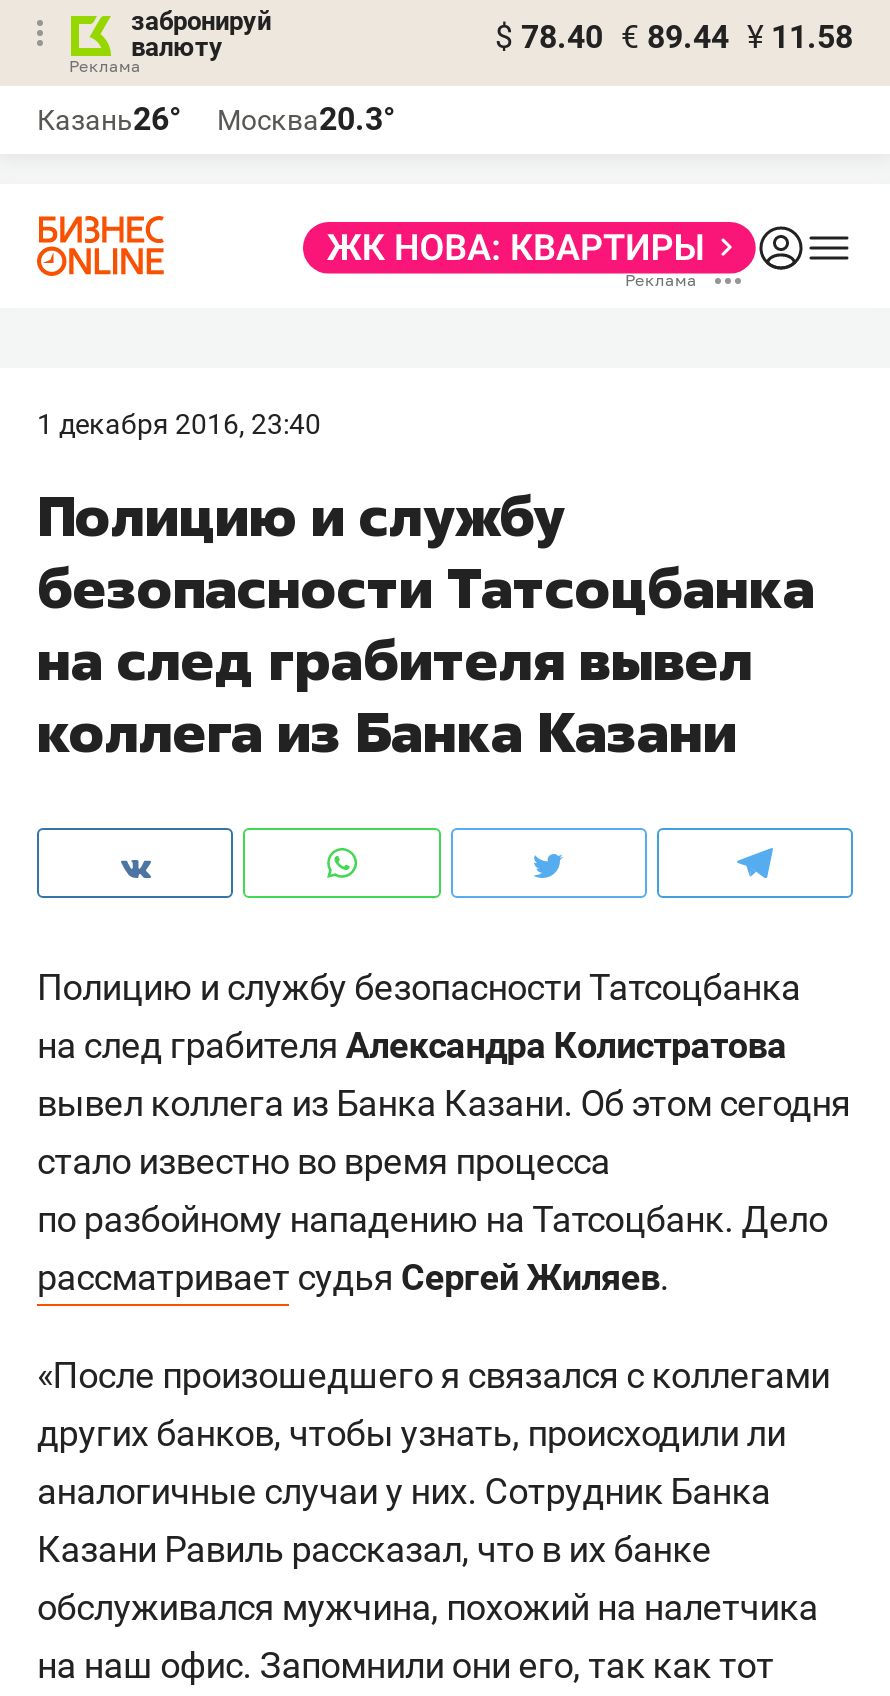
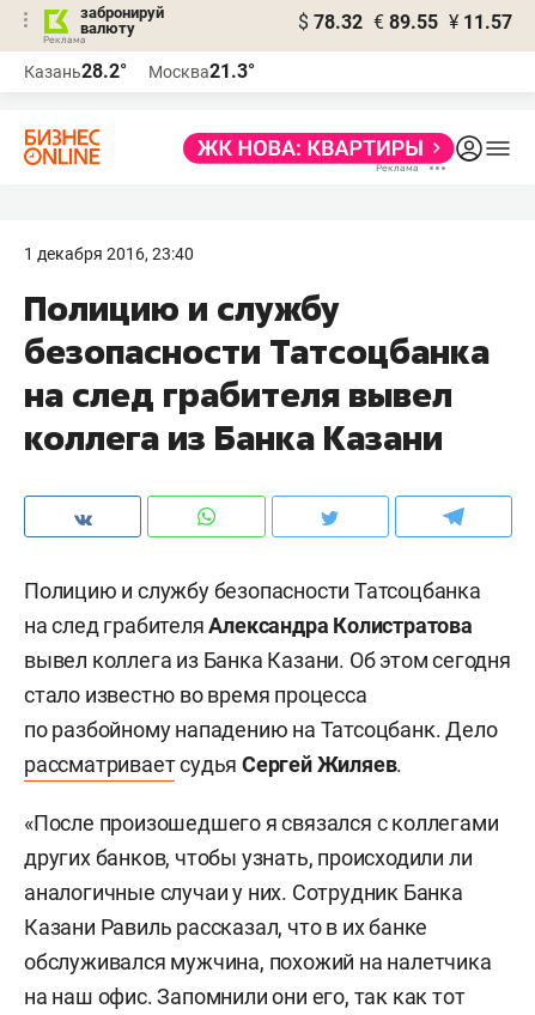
- $ 78.40 € 89.44 ¥ 11.58
+ $ 78.32 € 89.55 ¥ 11.57

- Казань26°
+ Казань28.2°

- Москва20.3°
+ Москва21.3°
